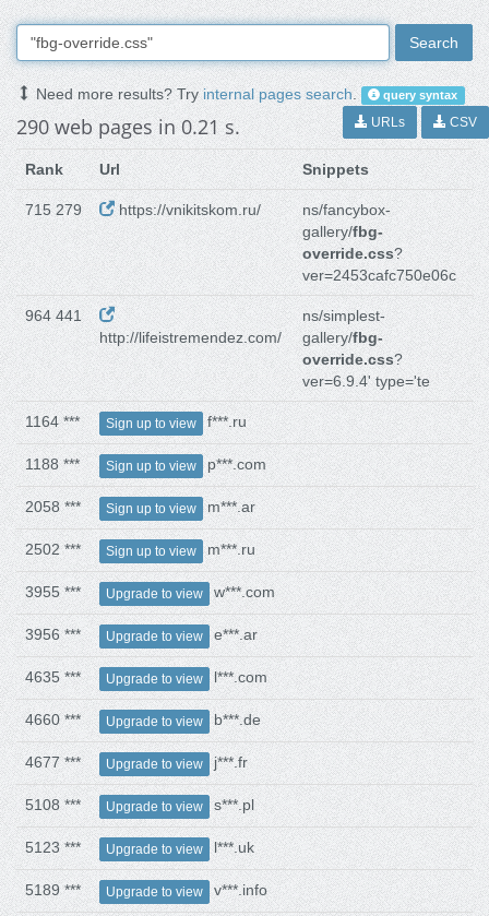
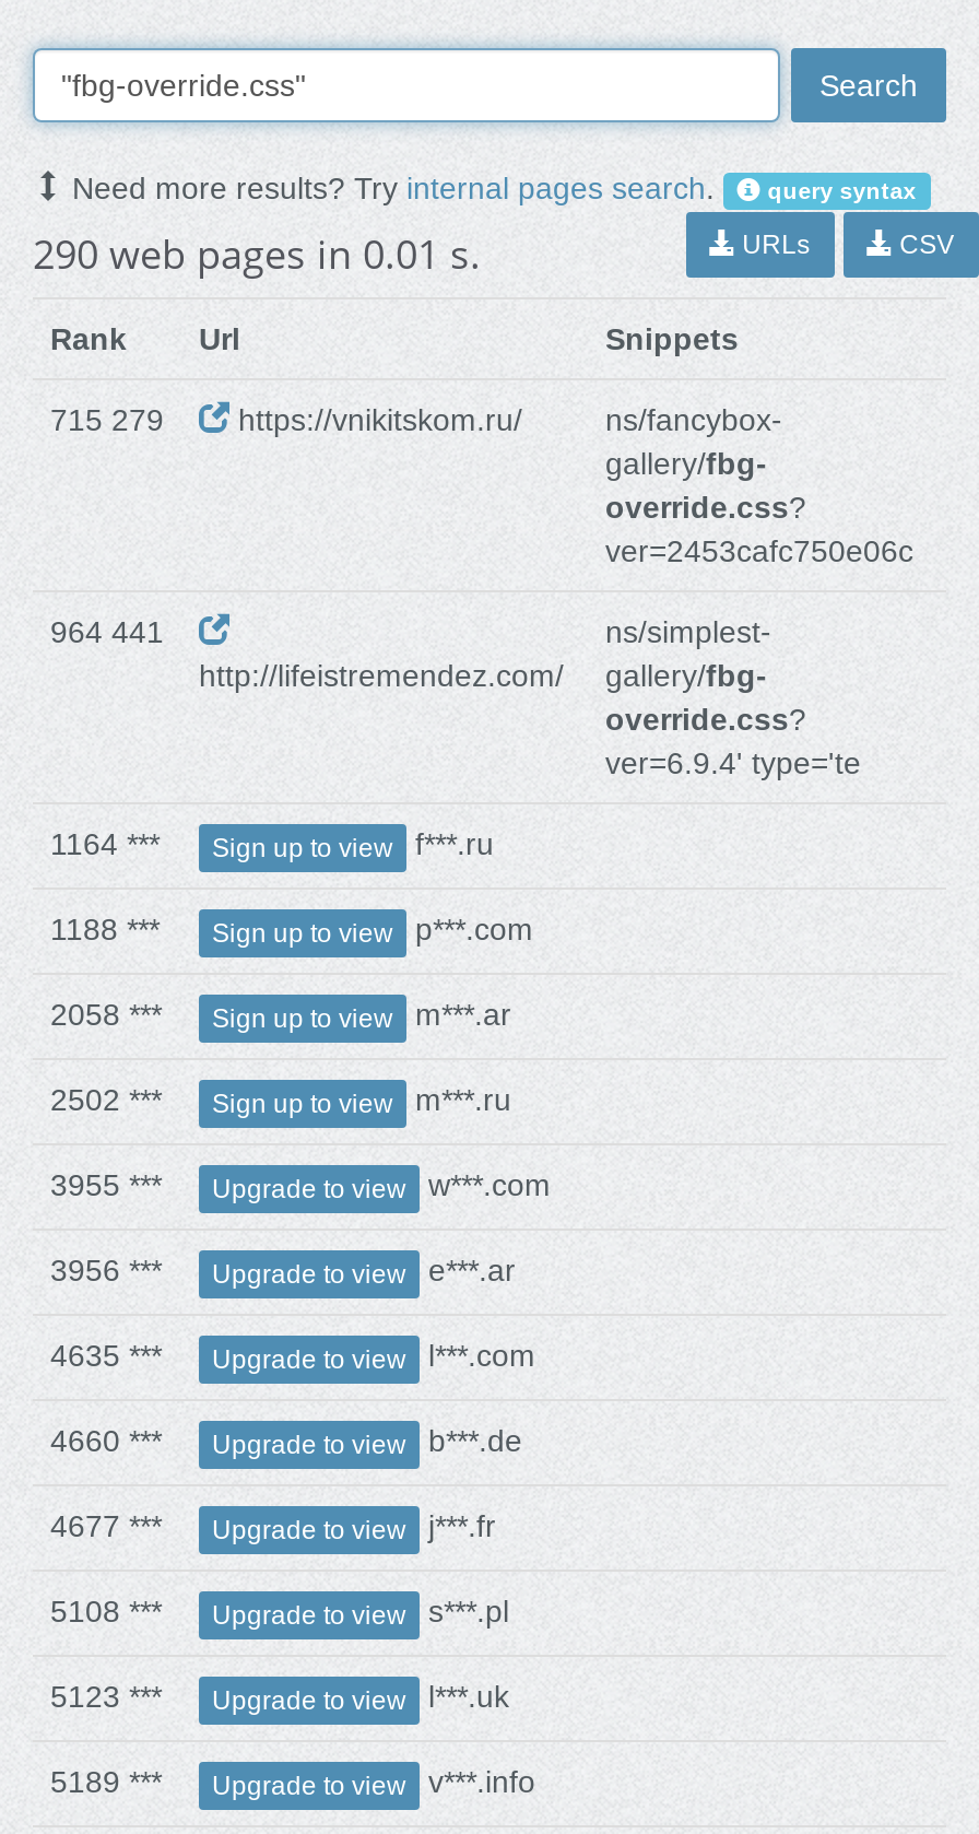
- 290 web pages in 0.21 s.
+ 290 web pages in 0.01 s.
